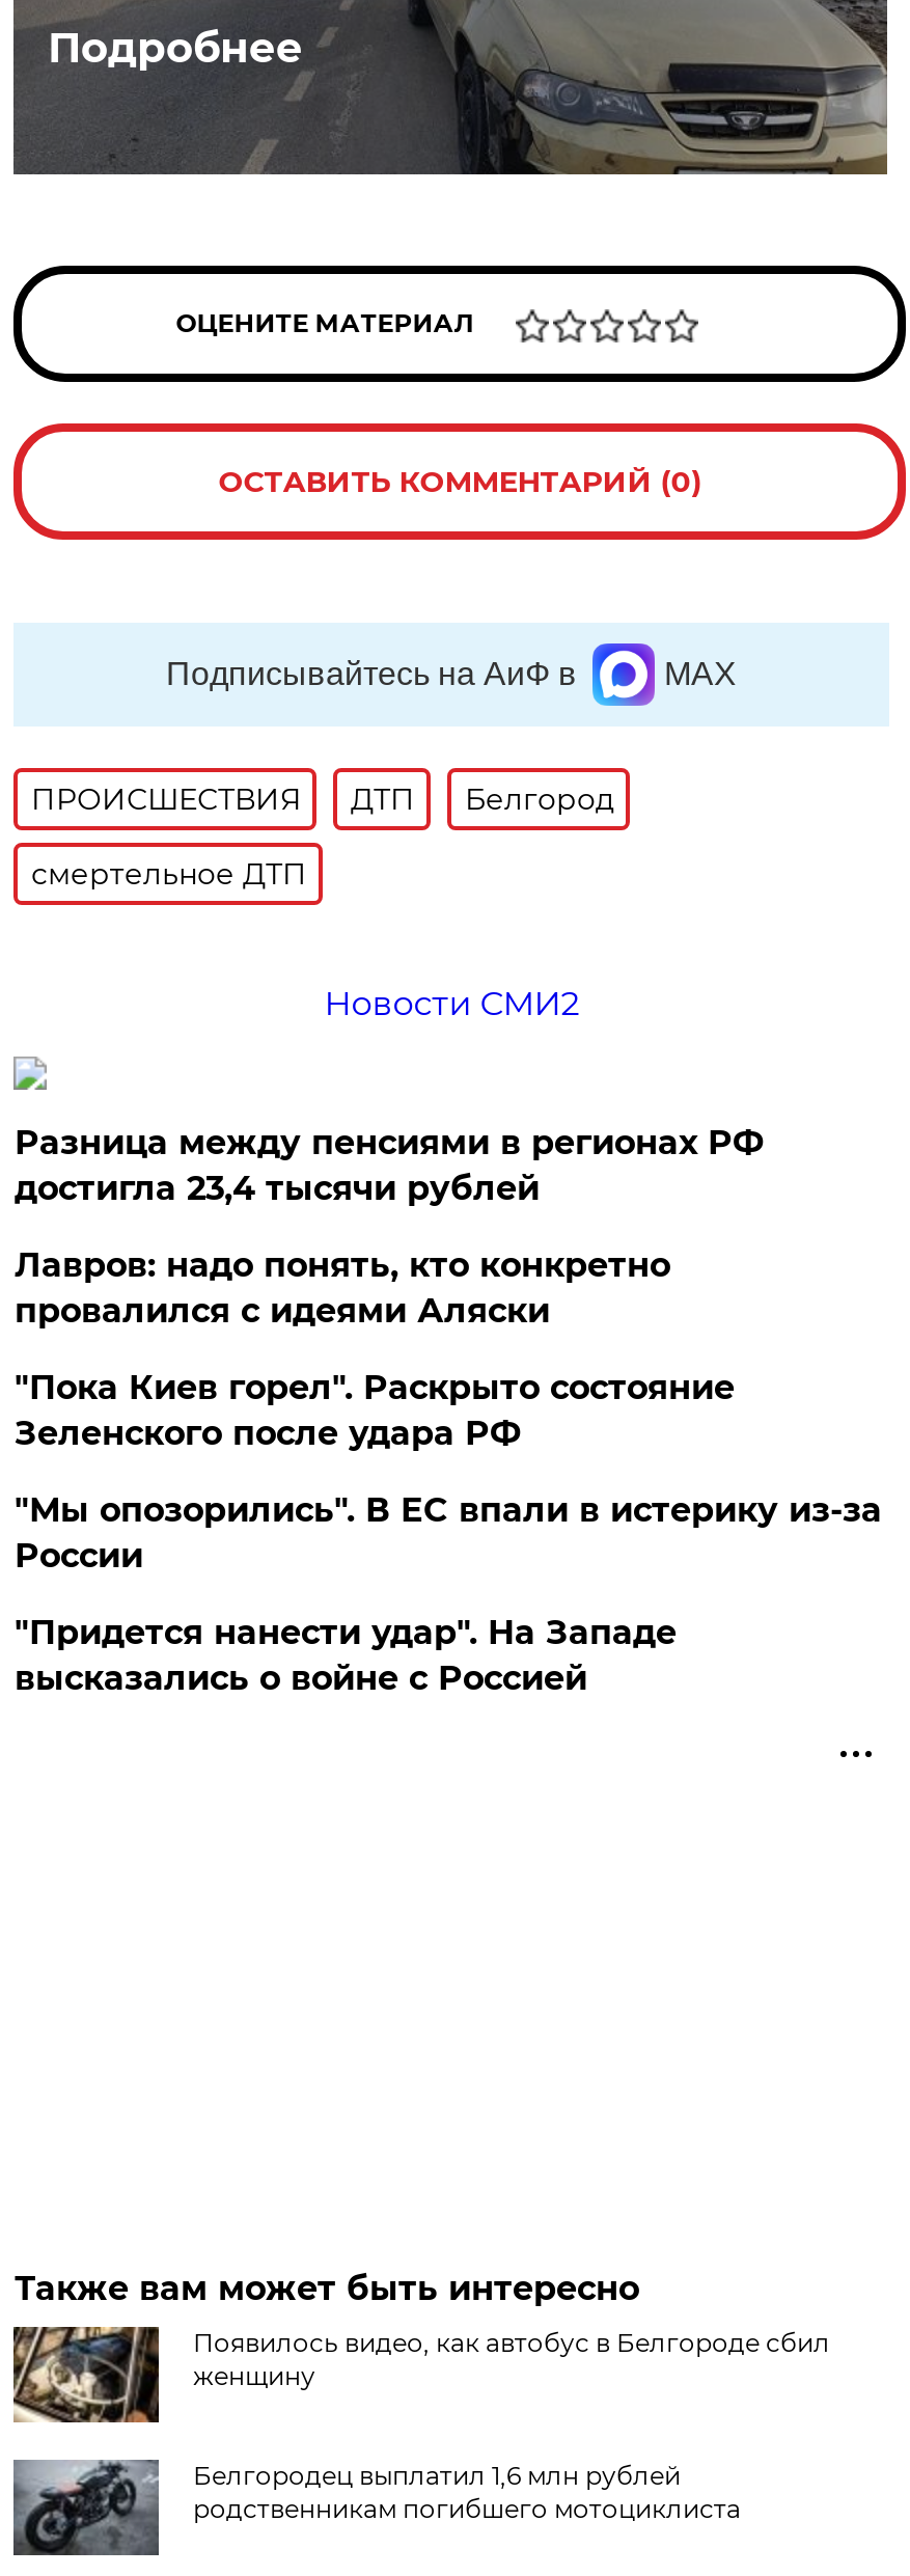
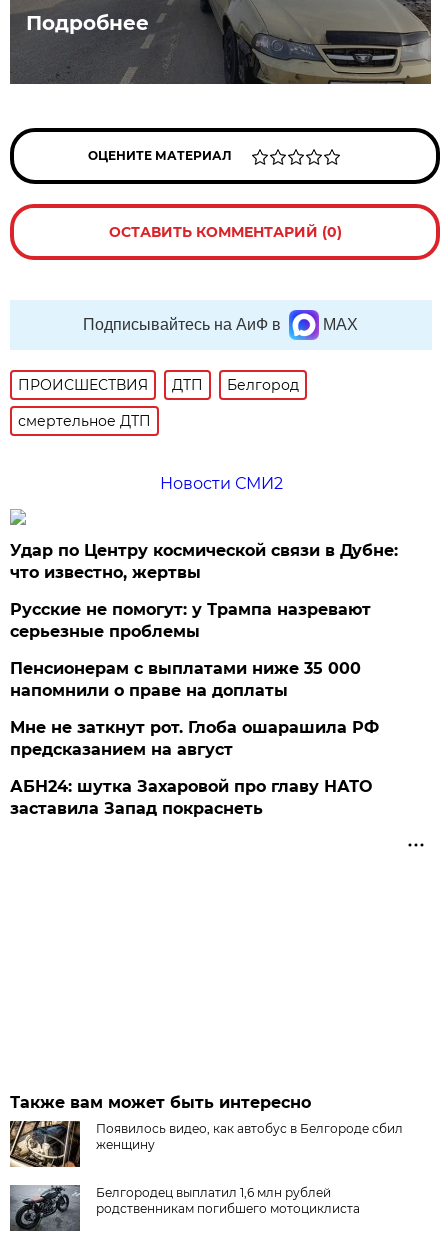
- Разница между пенсиями в регионах РФ
- достигла 23,4 тысячи рублей
+ Удар по Центру космической связи в Дубне:
+ что известно, жертвы

- Лавров: надо понять, кто конкретно
- провалился с идеями Аляски
+ Русские не помогут: у Трампа назревают
+ серьезные проблемы

- "Пока Киев горел". Раскрыто состояние
- Зеленского после удара РФ
+ Пенсионерам с выплатами ниже 35 000
+ напомнили о праве на доплаты

- "Мы опозорились". В ЕС впали в истерику из-за
- России
+ Мне не заткнут рот. Глоба ошарашила РФ
+ предсказанием на август

- "Придется нанести удар". На Западе
- высказались о войне с Россией
+ АБН24: шутка Захаровой про главу НАТО
+ заставила Запад покраснеть
